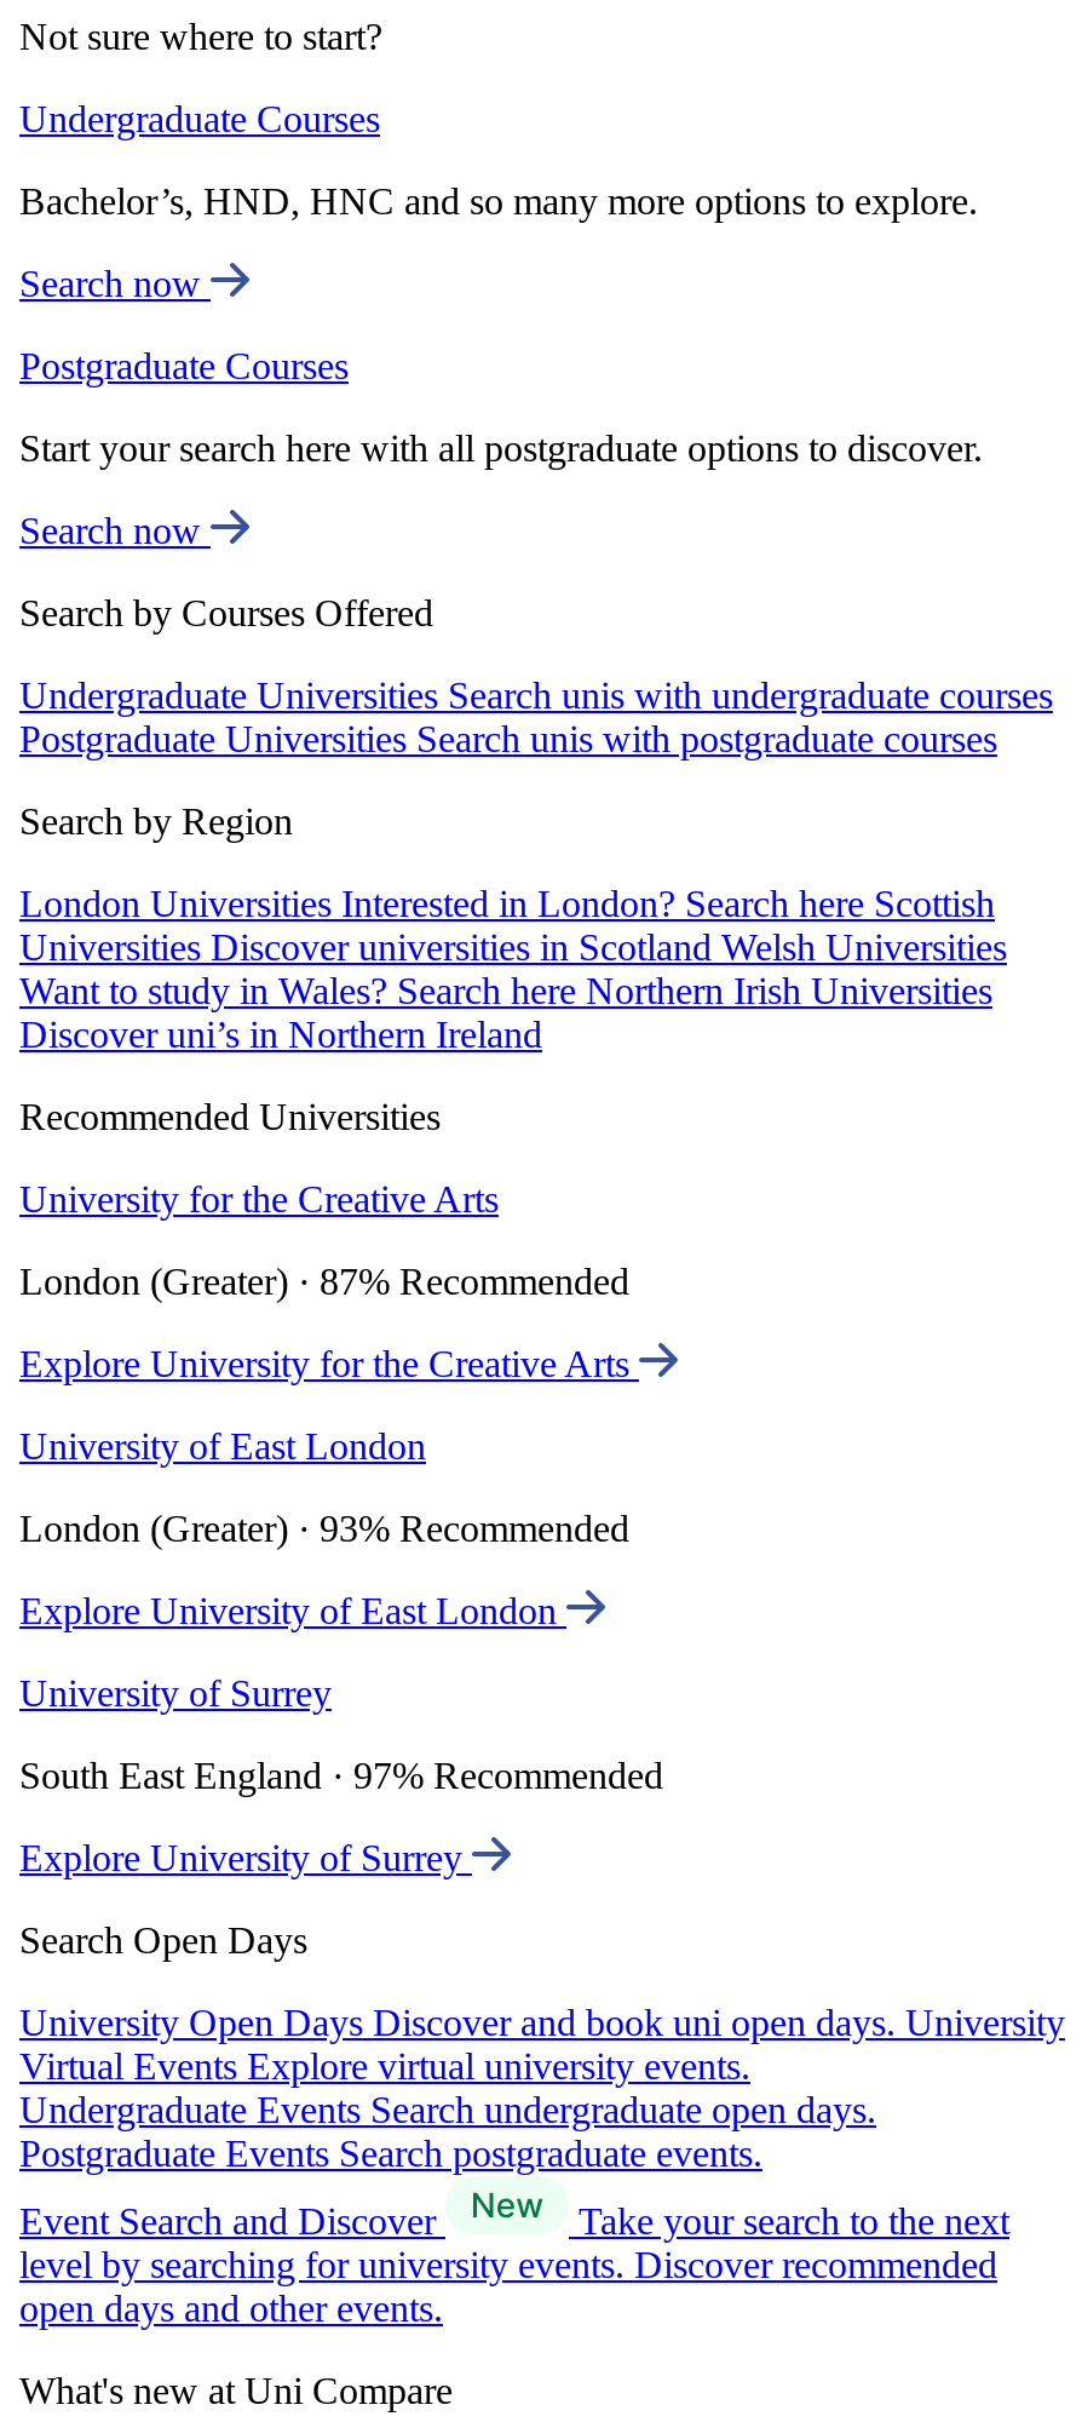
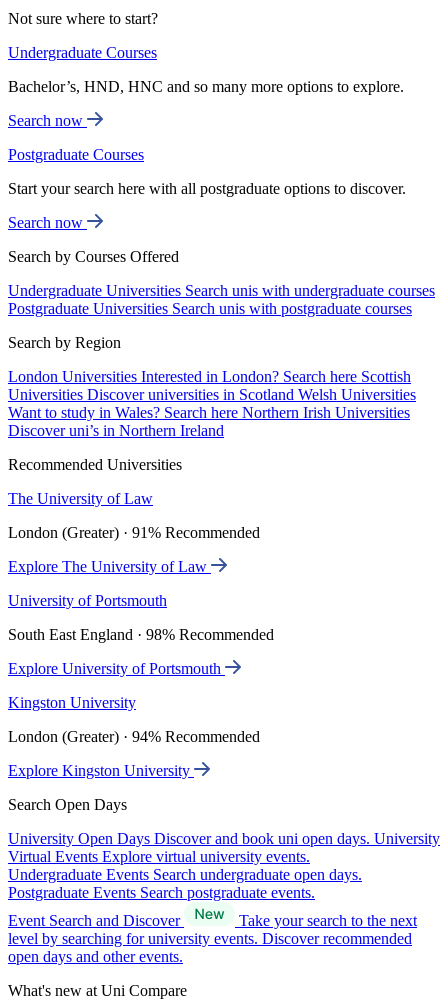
- University for the Creative Arts
+ The University of Law

- London (Greater) · 87% Recommended
+ London (Greater) · 91% Recommended

- Explore University for the Creative Arts
+ Explore The University of Law

- University of East London
+ University of Portsmouth

- London (Greater) · 93% Recommended
+ South East England · 98% Recommended

- Explore University of East London
+ Explore University of Portsmouth

- University of Surrey
+ Kingston University

- South East England · 97% Recommended
+ London (Greater) · 94% Recommended

- Explore University of Surrey
+ Explore Kingston University
